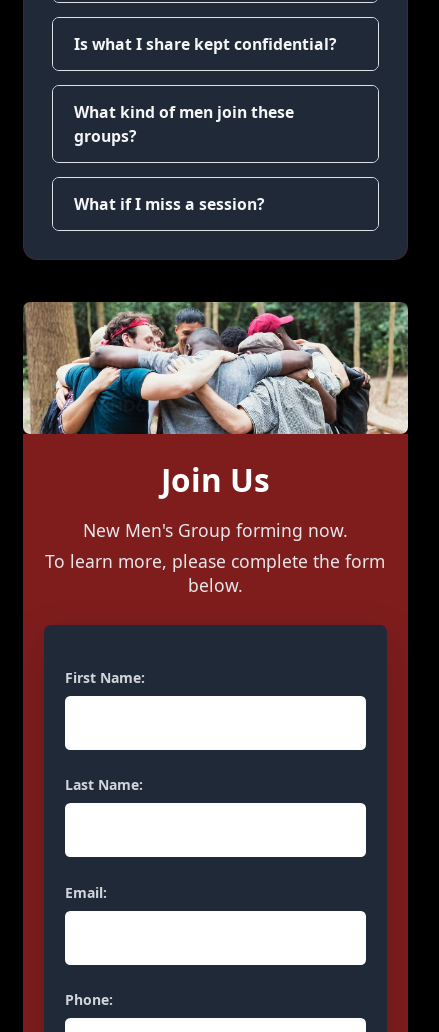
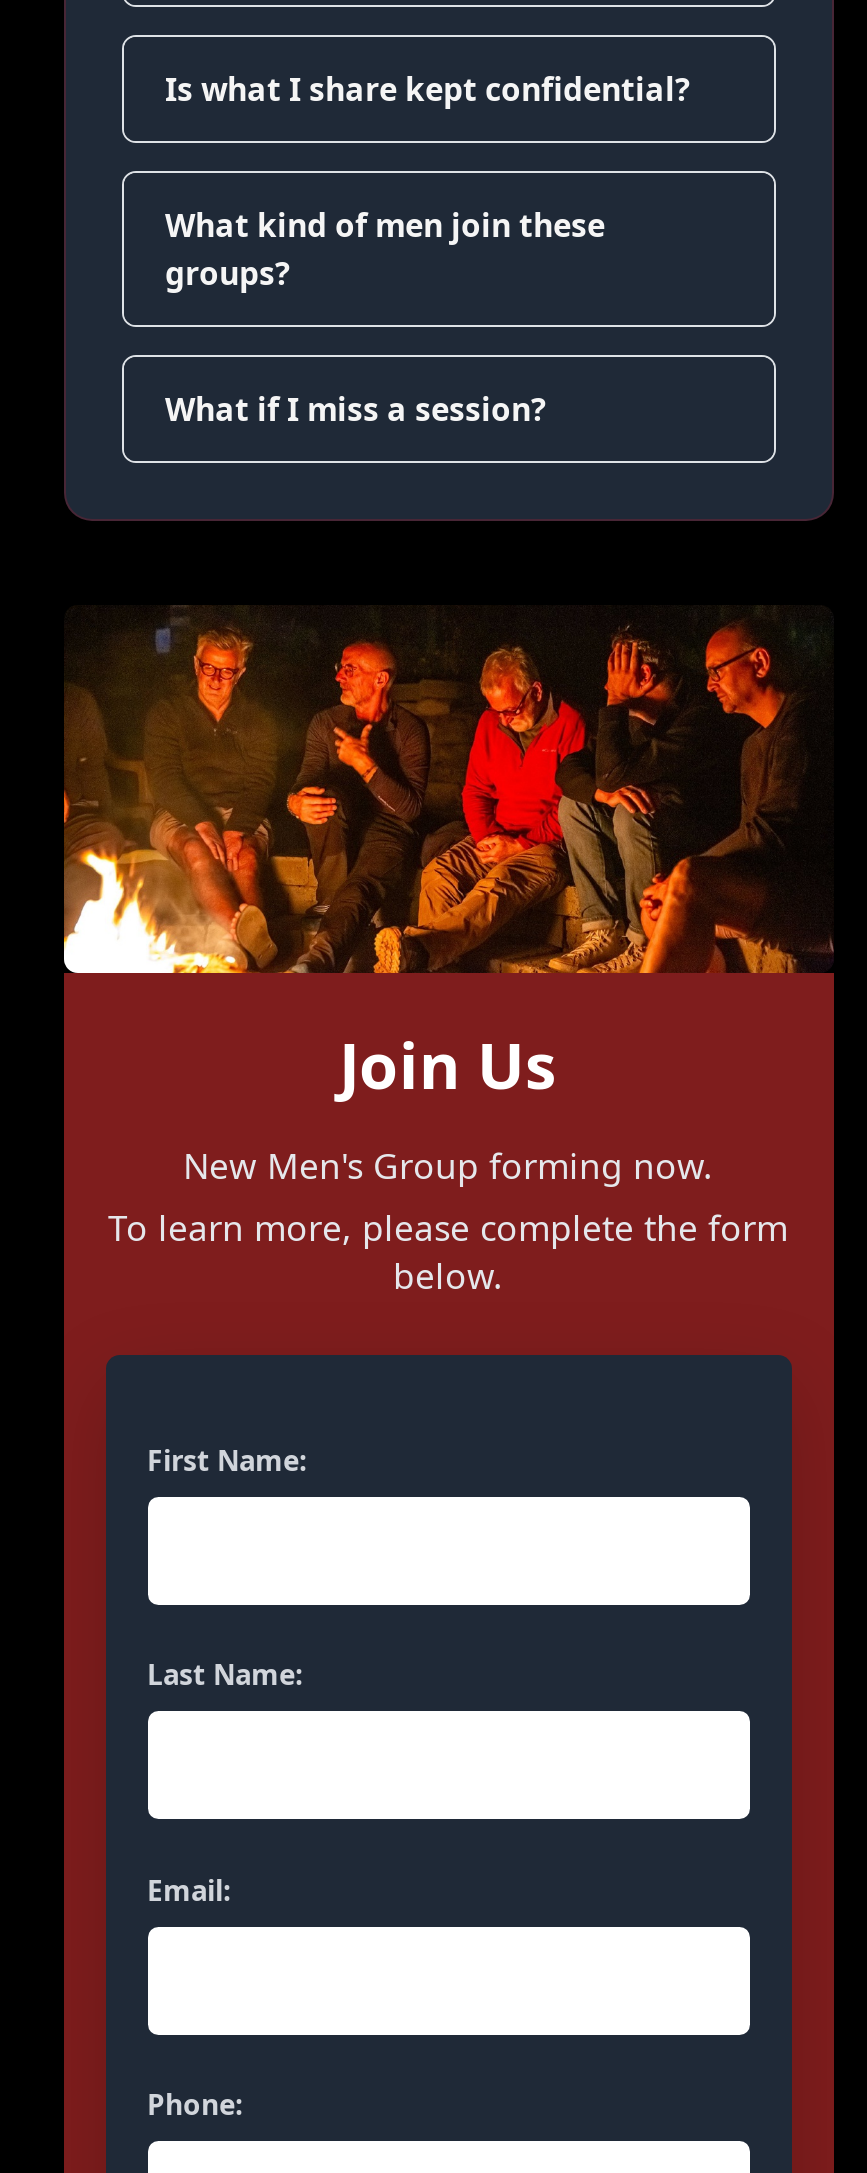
- [image]
+ [image]
